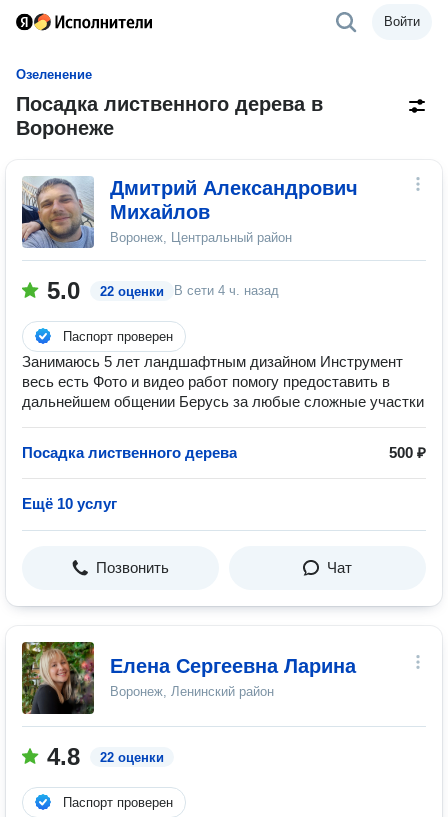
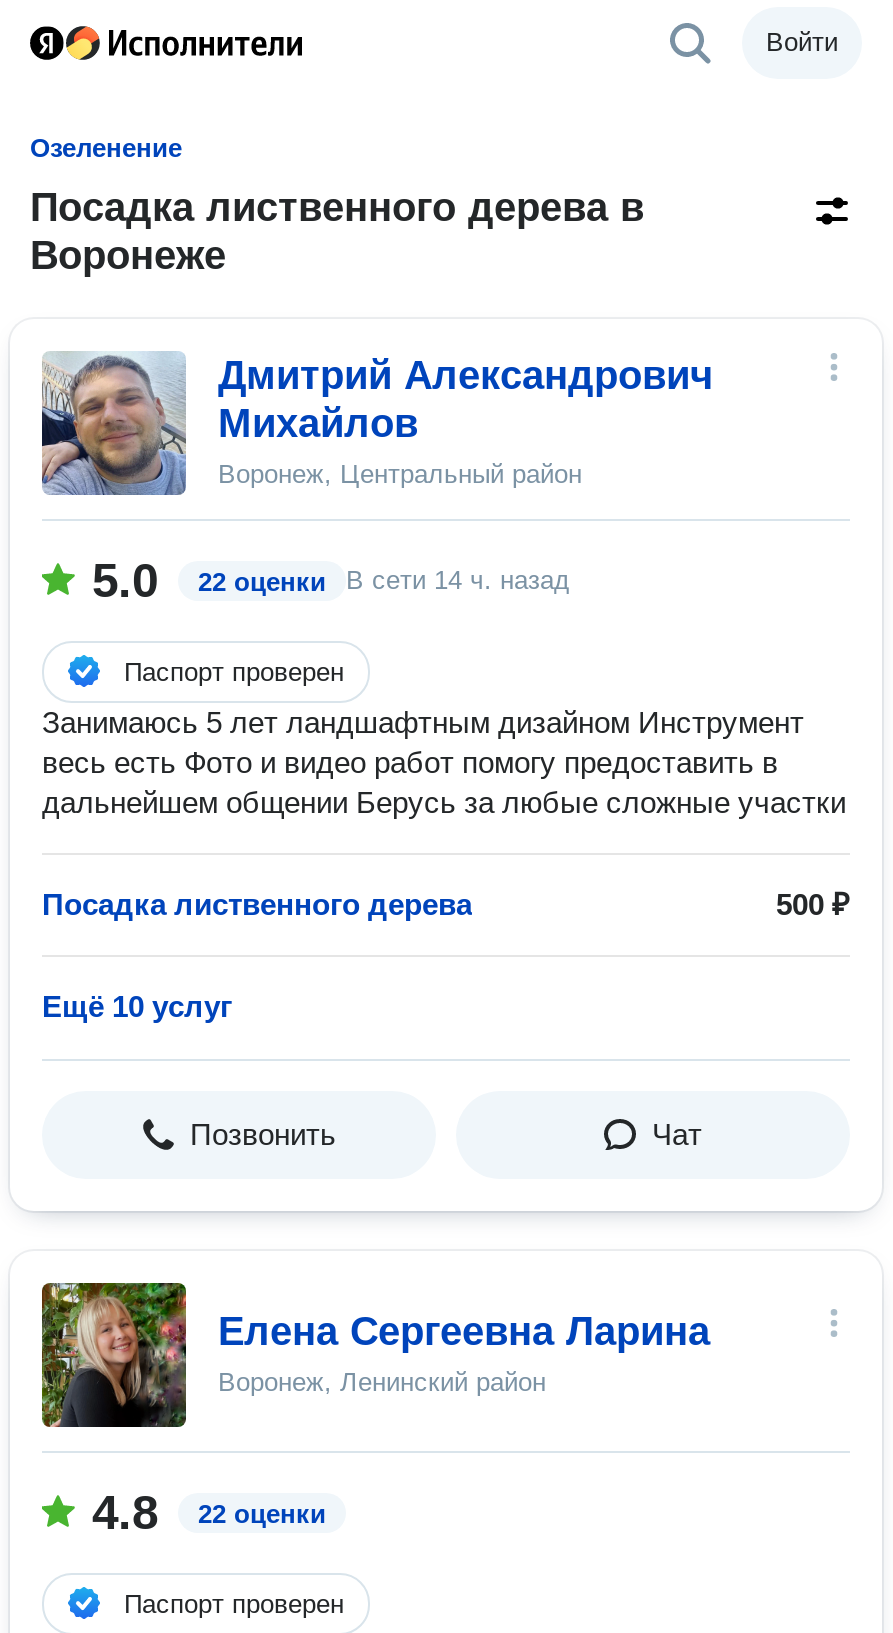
- 5.0 22 оценки В сети 4 ч. назад
+ 5.0 22 оценки В сети 14 ч. назад
